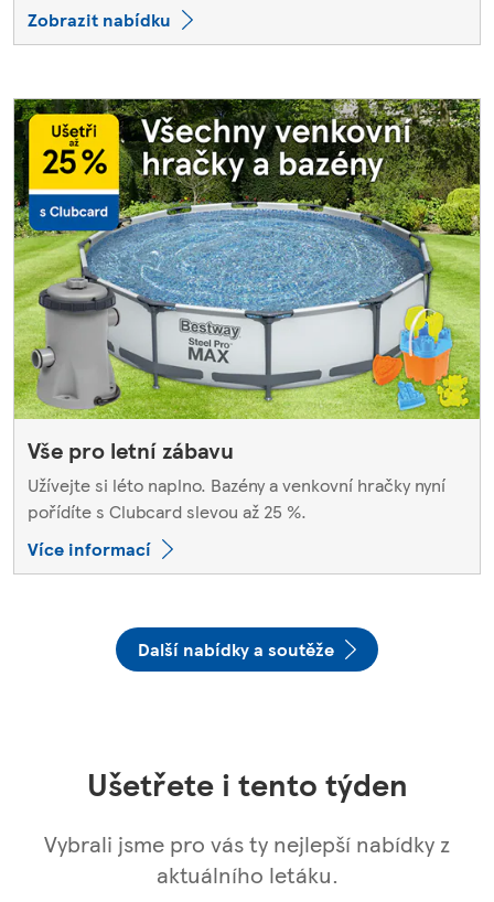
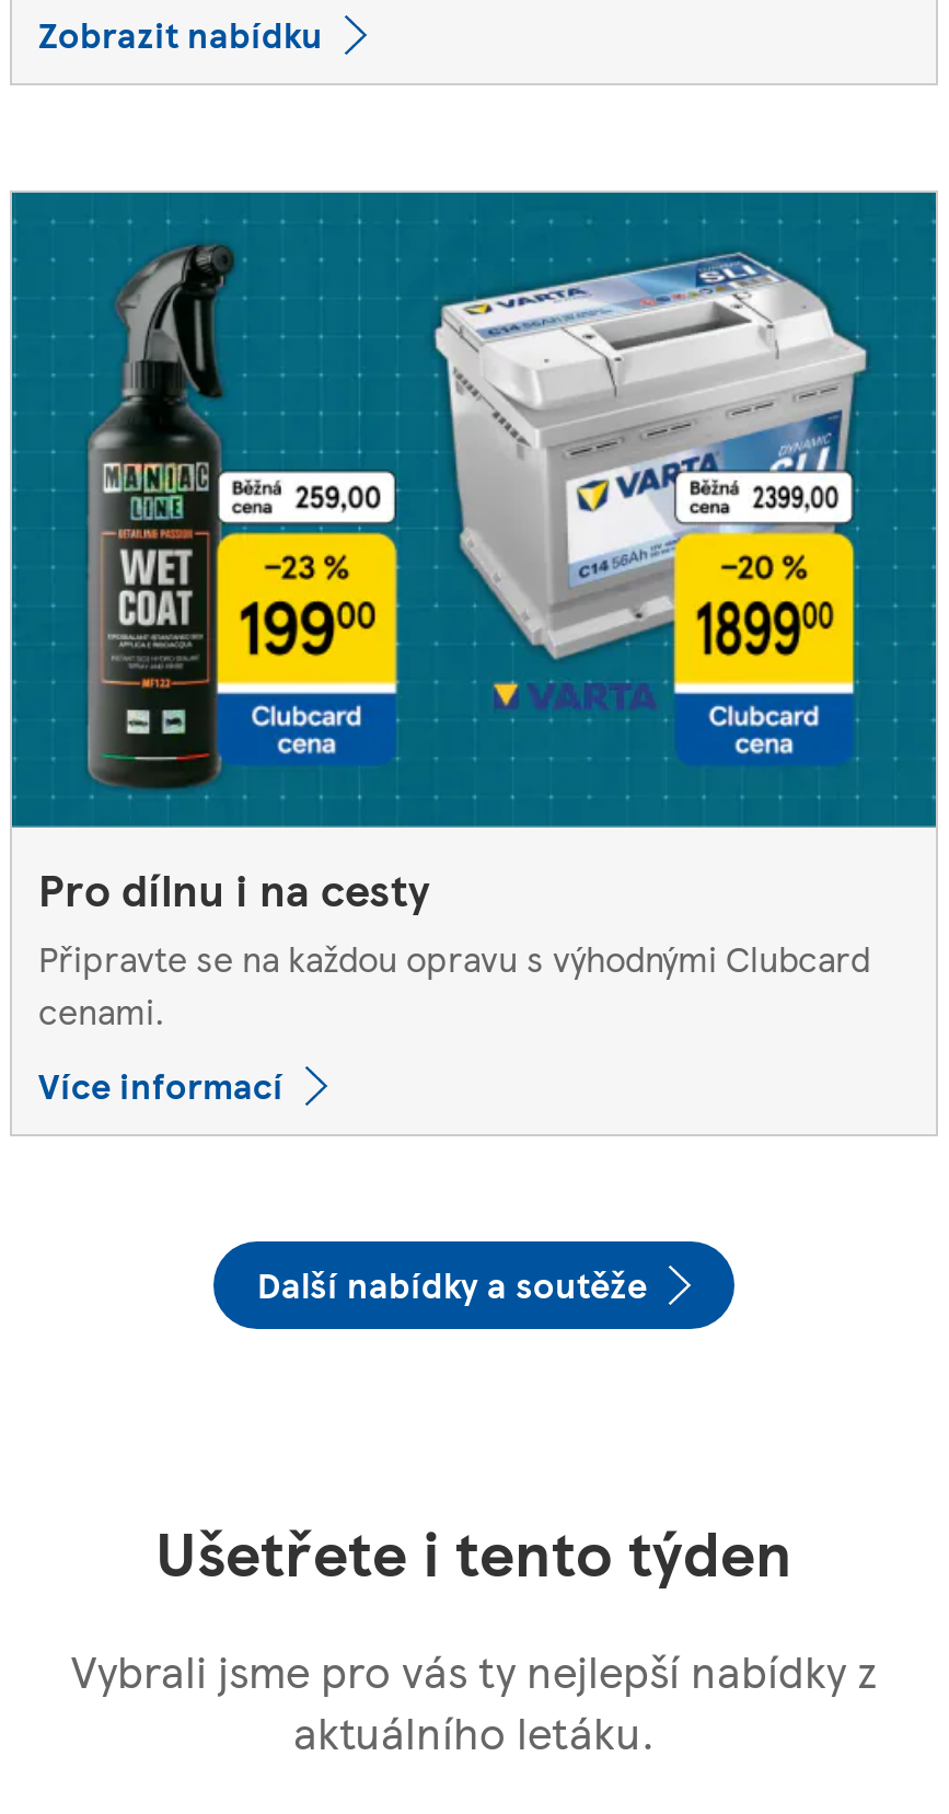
- [image]
- Vše pro letní zábavu
- Užívejte si léto naplno. Bazény a venkovní hračky nyní
- pořídíte s Clubcard slevou až 25 %.
+ [image]
+ Pro dílnu i na cesty
+ Připravte se na každou opravu s výhodnými Clubcard
+ cenami.
